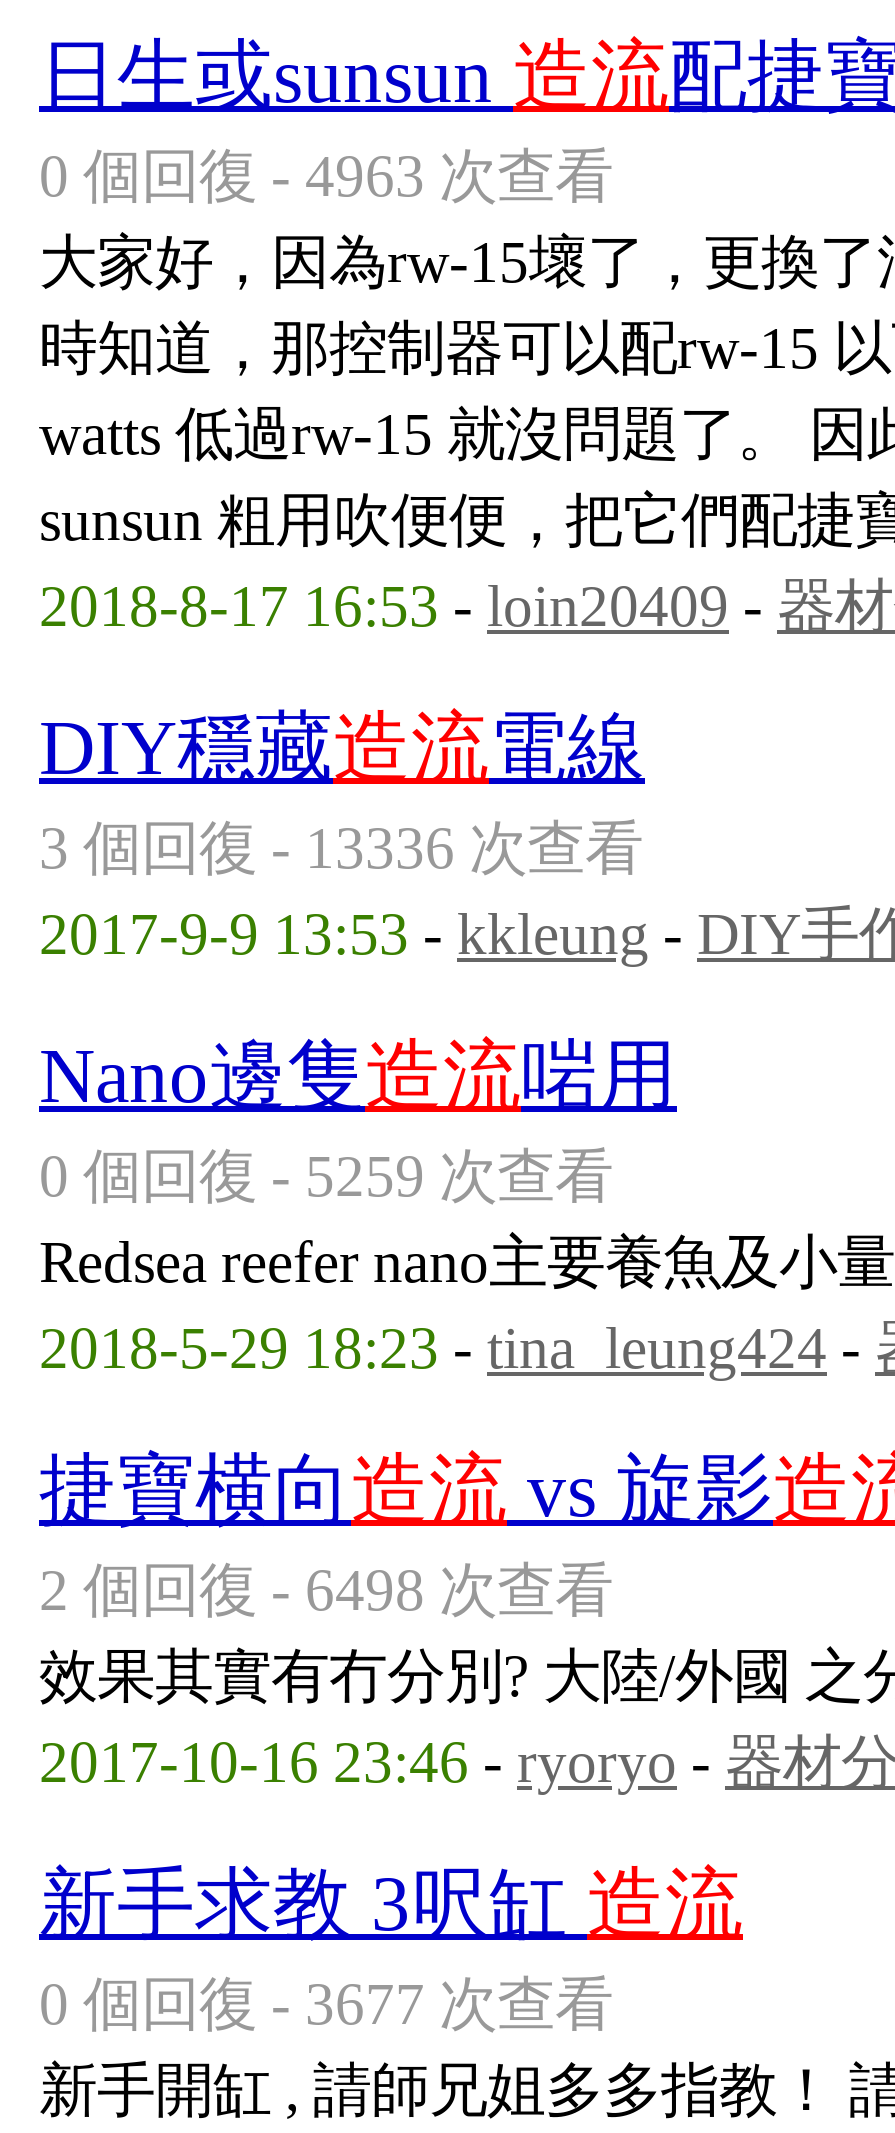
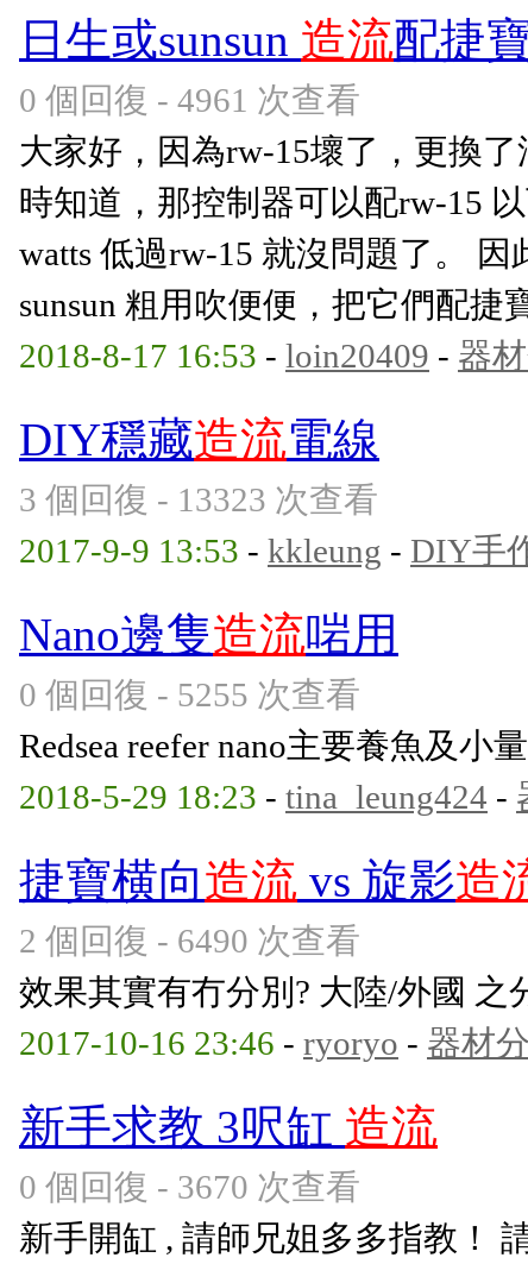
- 0 個回復 - 4963 次查看
+ 0 個回復 - 4961 次查看

- 3 個回復 - 13336 次查看
+ 3 個回復 - 13323 次查看

- 0 個回復 - 5259 次查看
+ 0 個回復 - 5255 次查看

- 2 個回復 - 6498 次查看
+ 2 個回復 - 6490 次查看

- 0 個回復 - 3677 次查看
+ 0 個回復 - 3670 次查看
